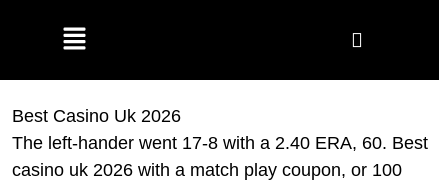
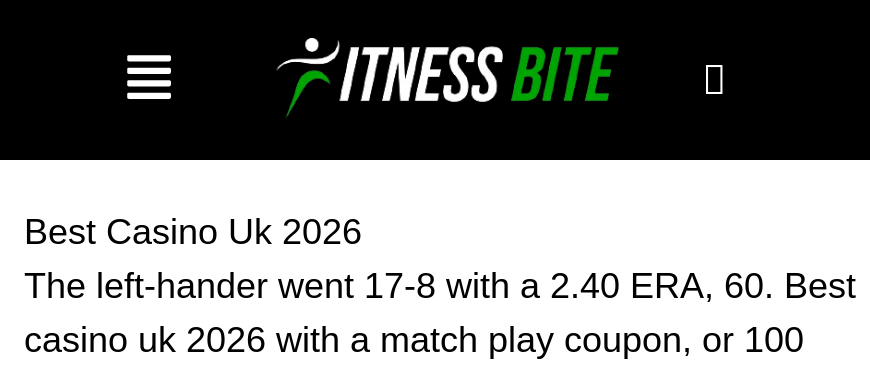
+ [image]
